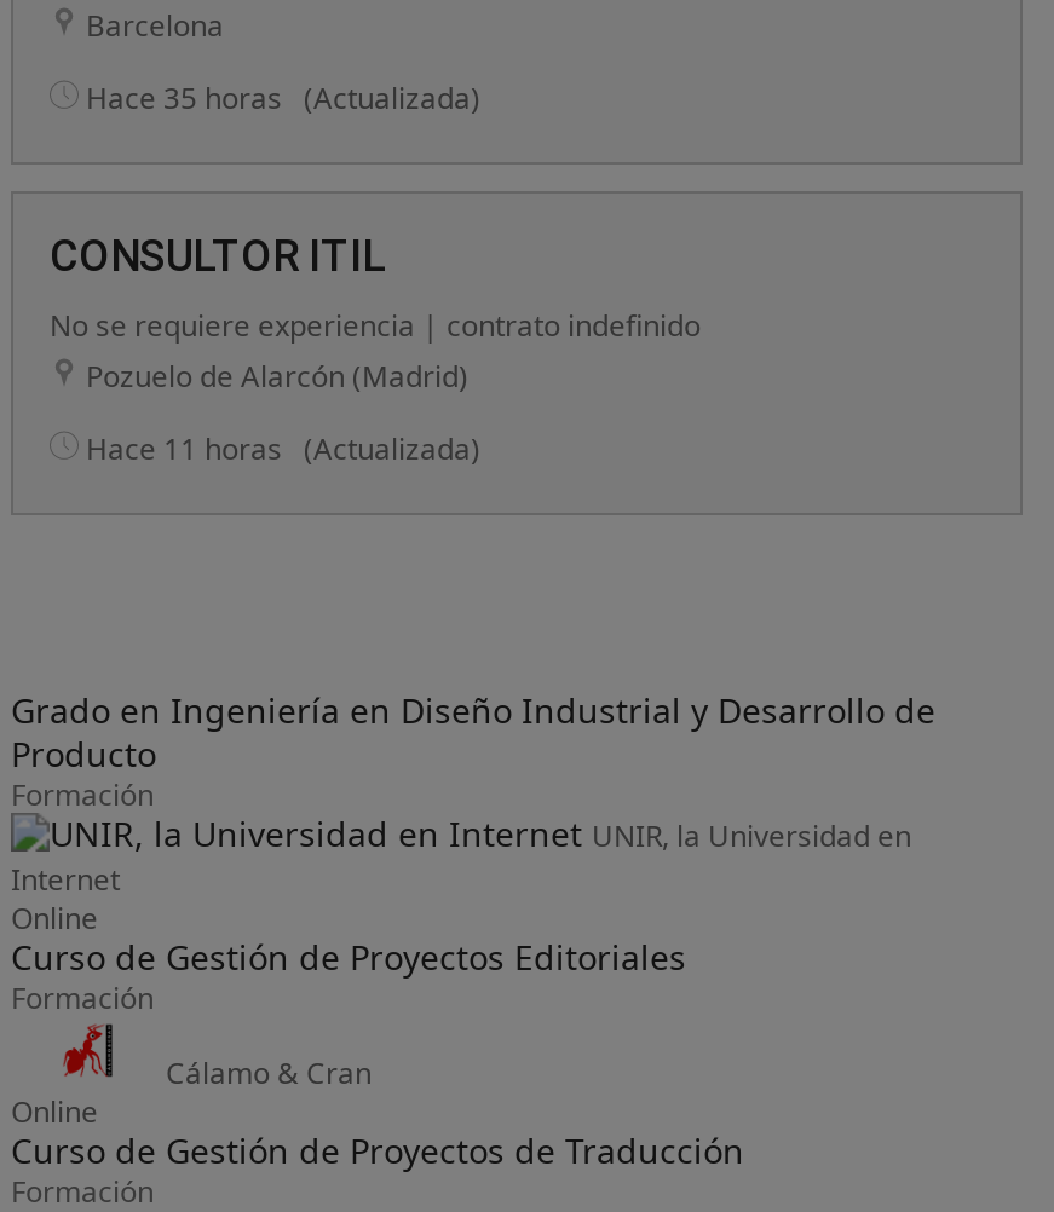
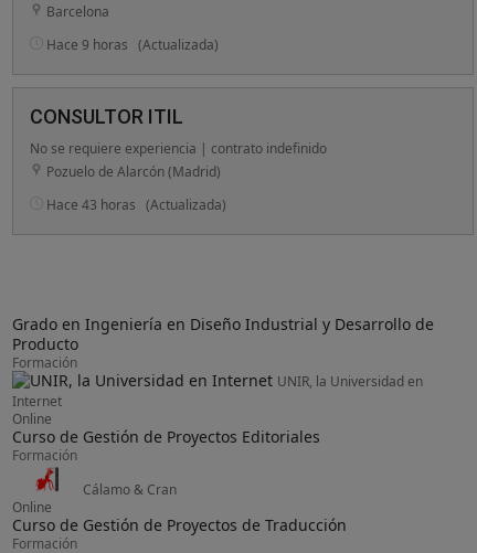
- Hace 35 horas (Actualizada)
+ Hace 9 horas (Actualizada)

- Hace 11 horas (Actualizada)
+ Hace 43 horas (Actualizada)
